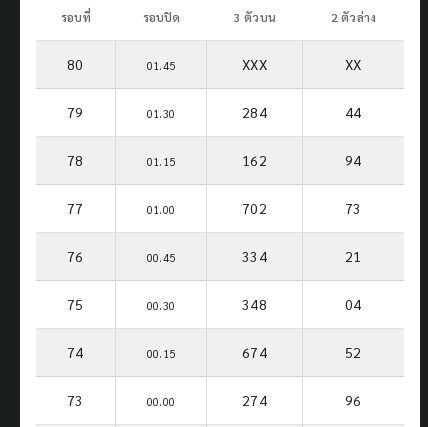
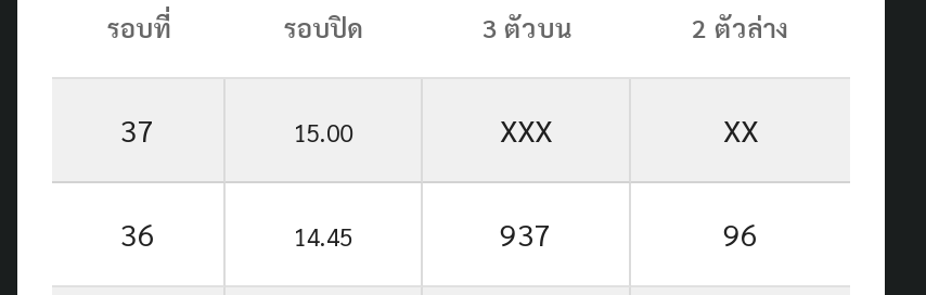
- 80
+ 37

- 01.45
+ 15.00

- 79
- 01.30
- 284
- 44
- 78
- 01.15
- 162
- 94
- 77
- 01.00
- 702
- 73
- 76
- 00.45
- 334
- 21
- 75
- 00.30
- 348
- 04
- 74
- 00.15
- 674
- 52
- 73
- 00.00
- 274
+ 36
+ 14.45
+ 937
